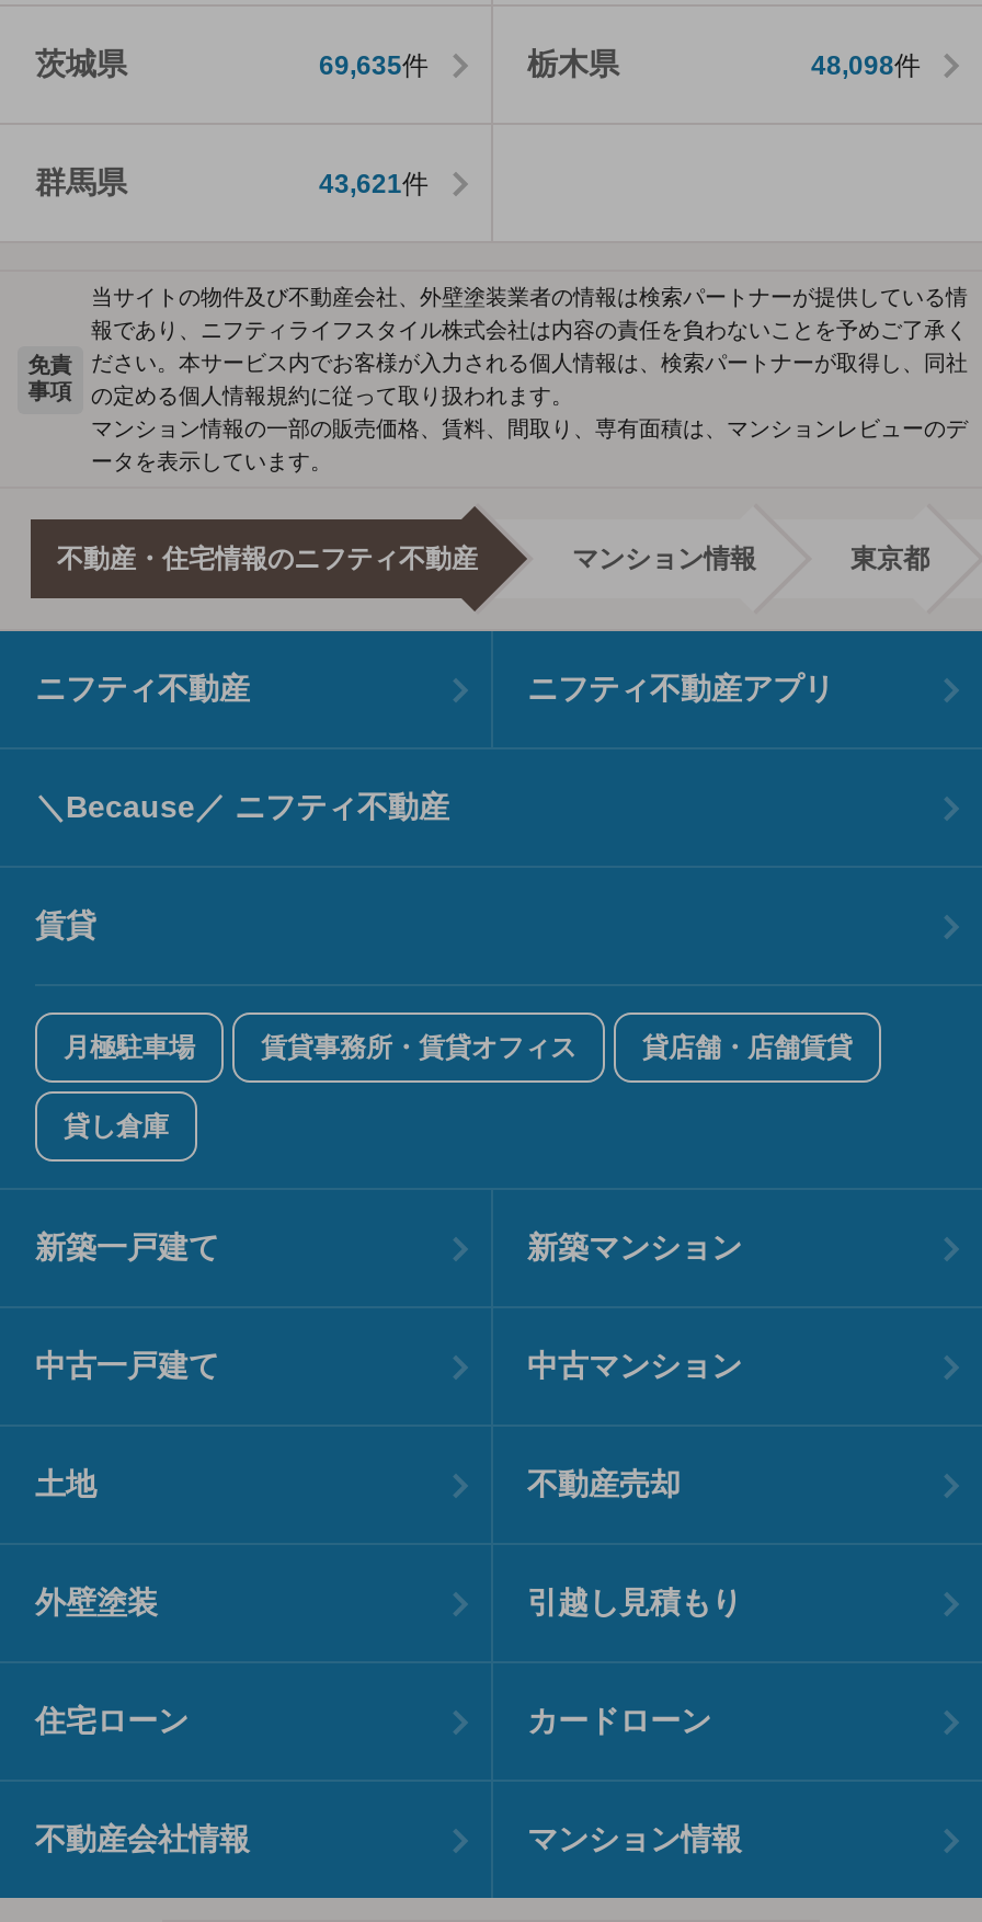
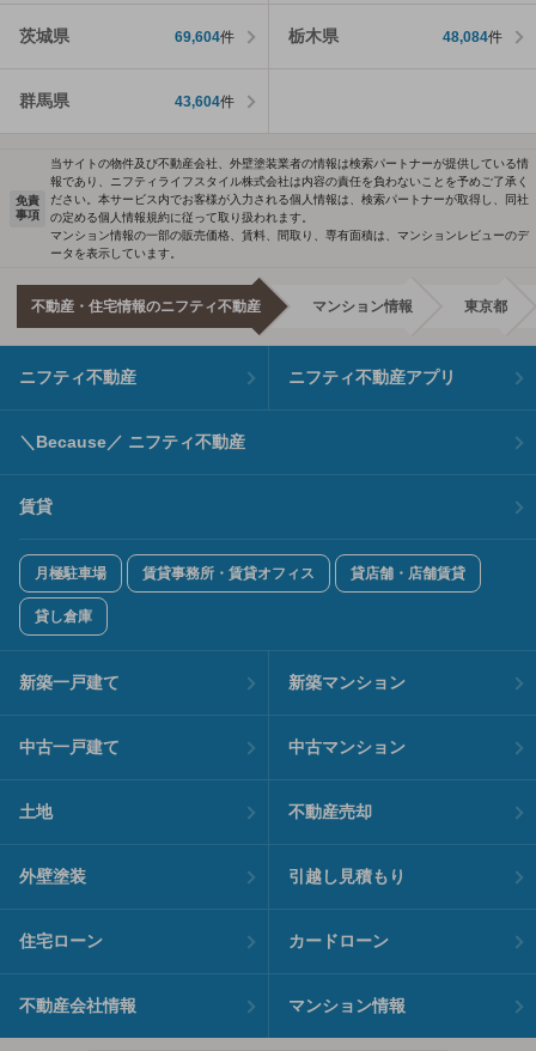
- 69,635件
+ 69,604件

- 48,098件
+ 48,084件

- 43,621件
+ 43,604件
